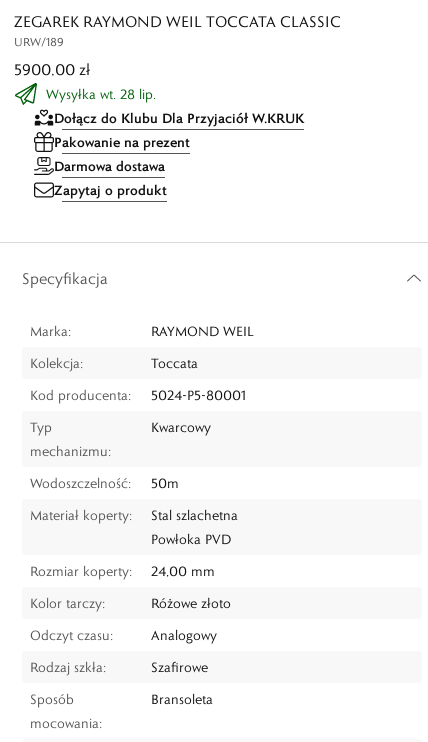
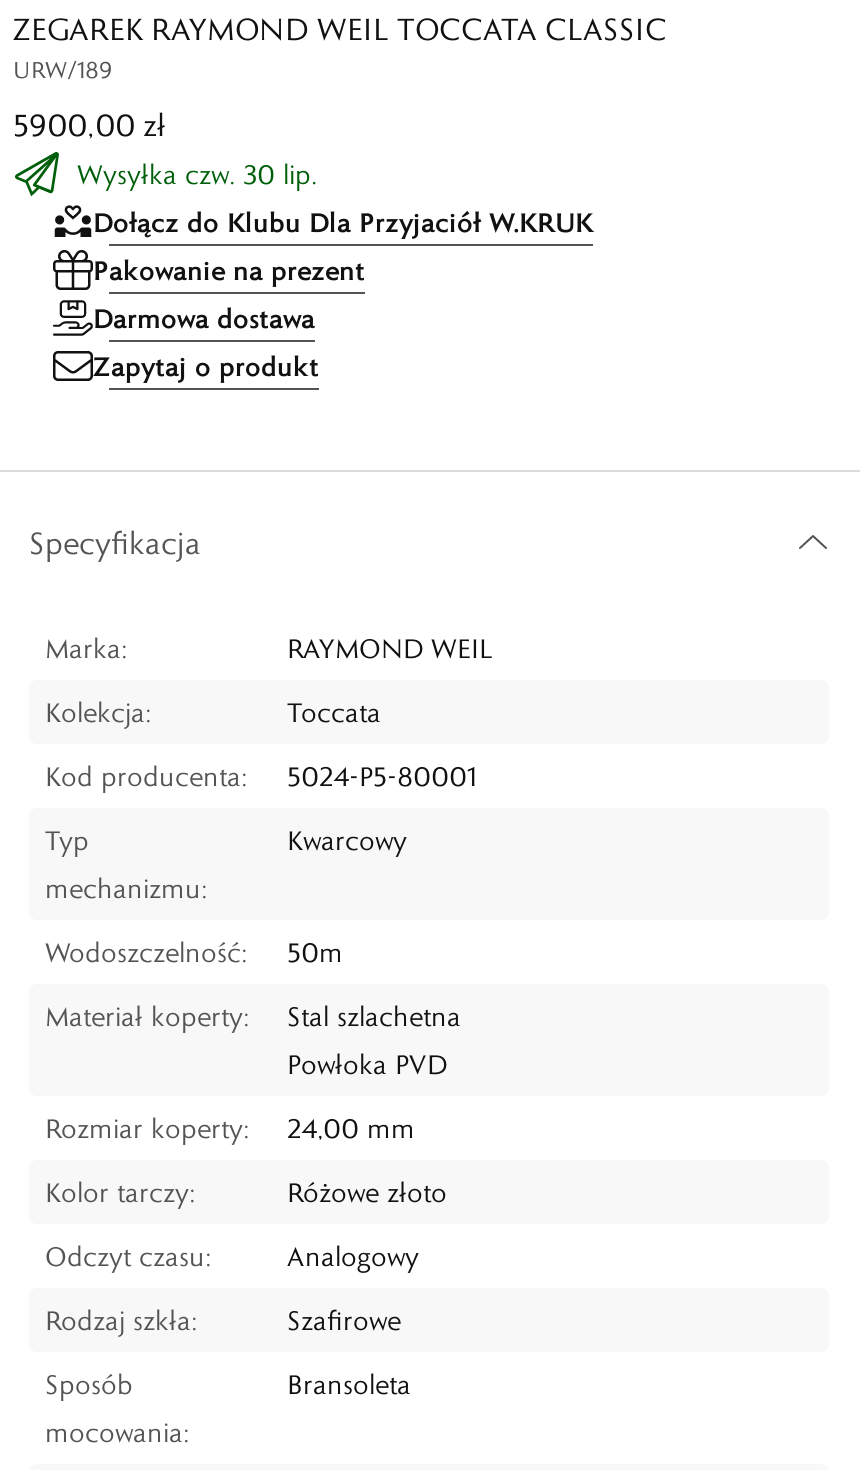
- Wysyłka wt. 28 lip.
+ Wysyłka czw. 30 lip.
